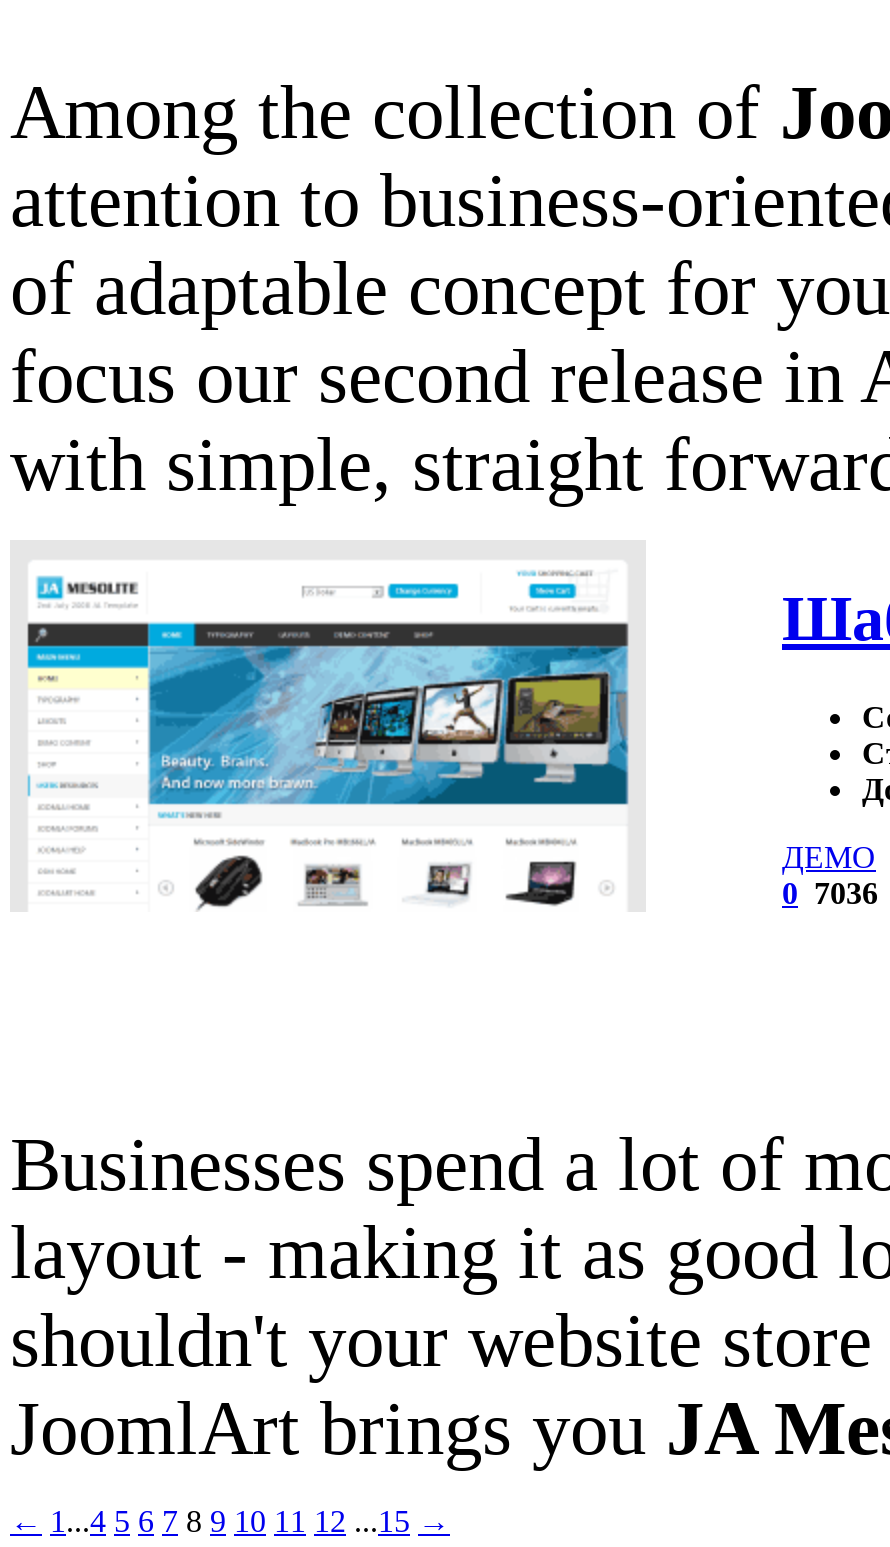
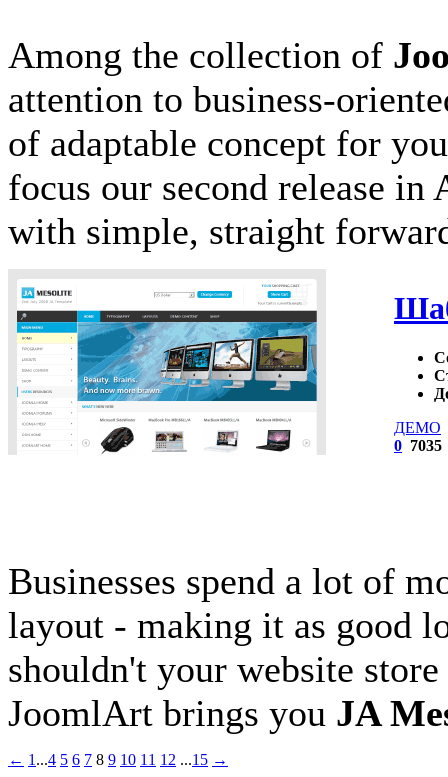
- 0 7036
+ 0 7035
